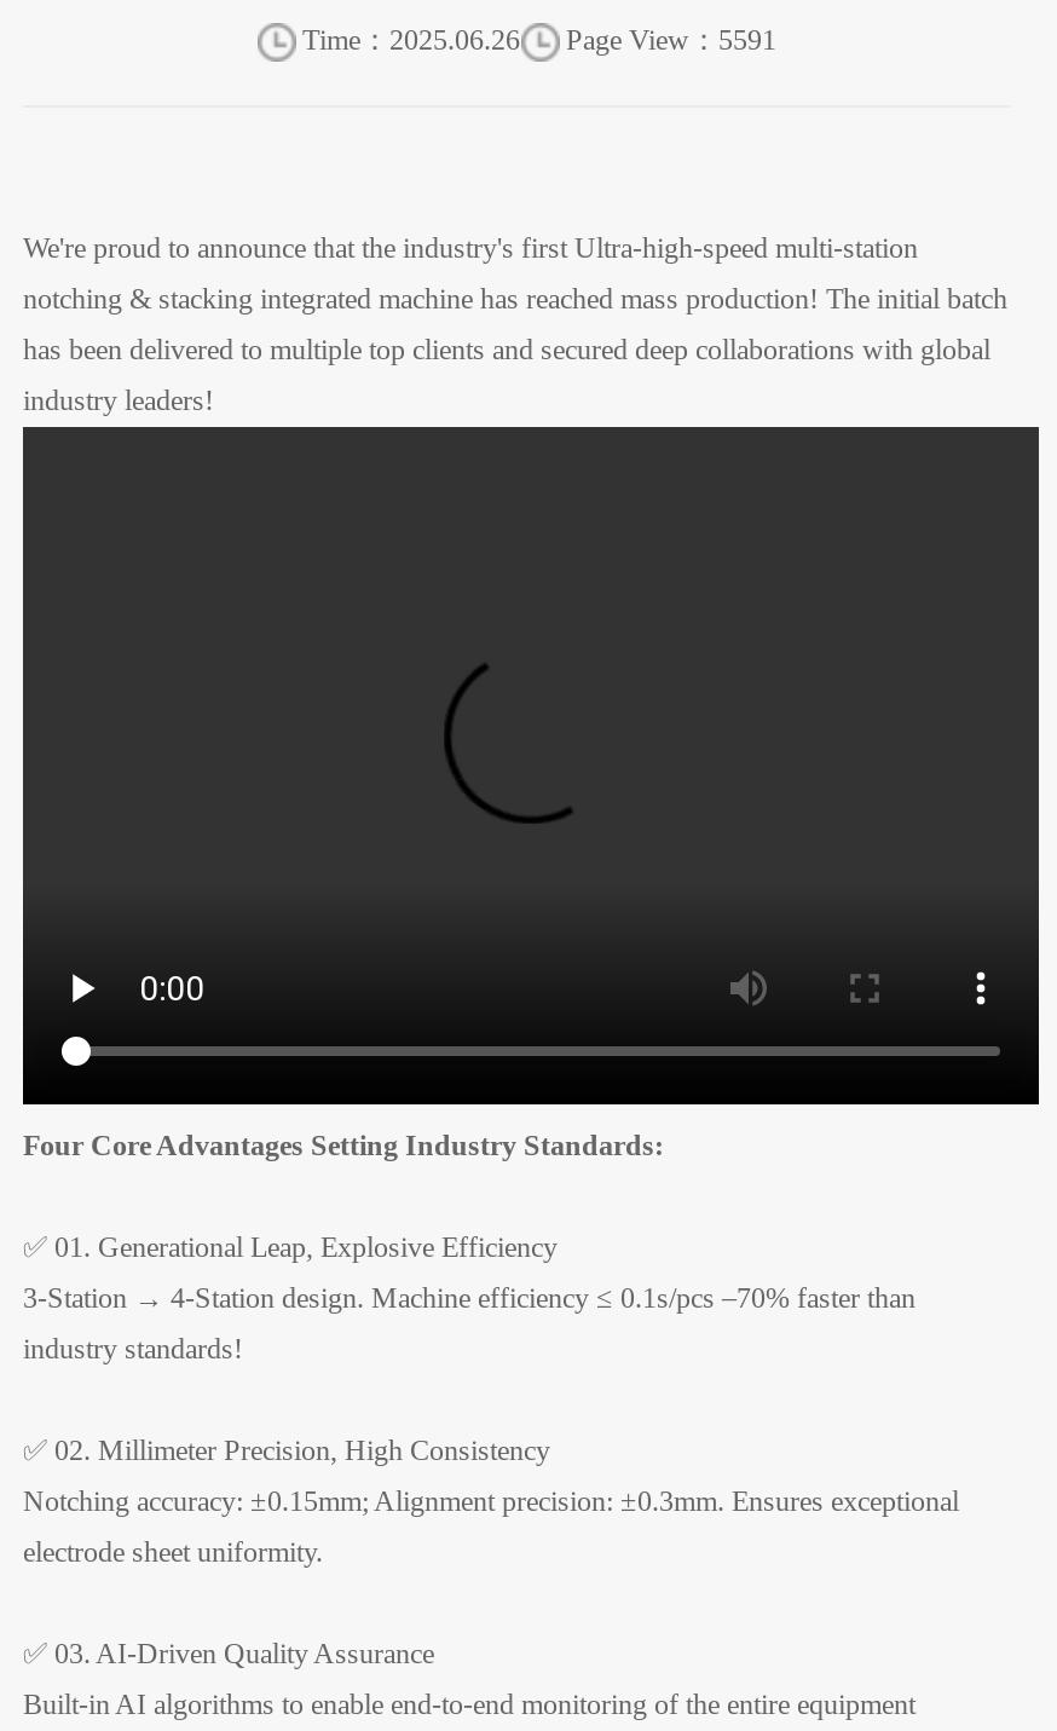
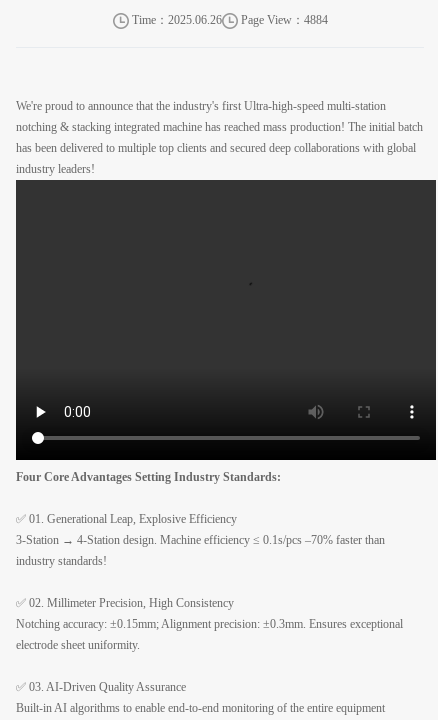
- Time：2025.06.26 Page View：5591
+ Time：2025.06.26 Page View：4884
